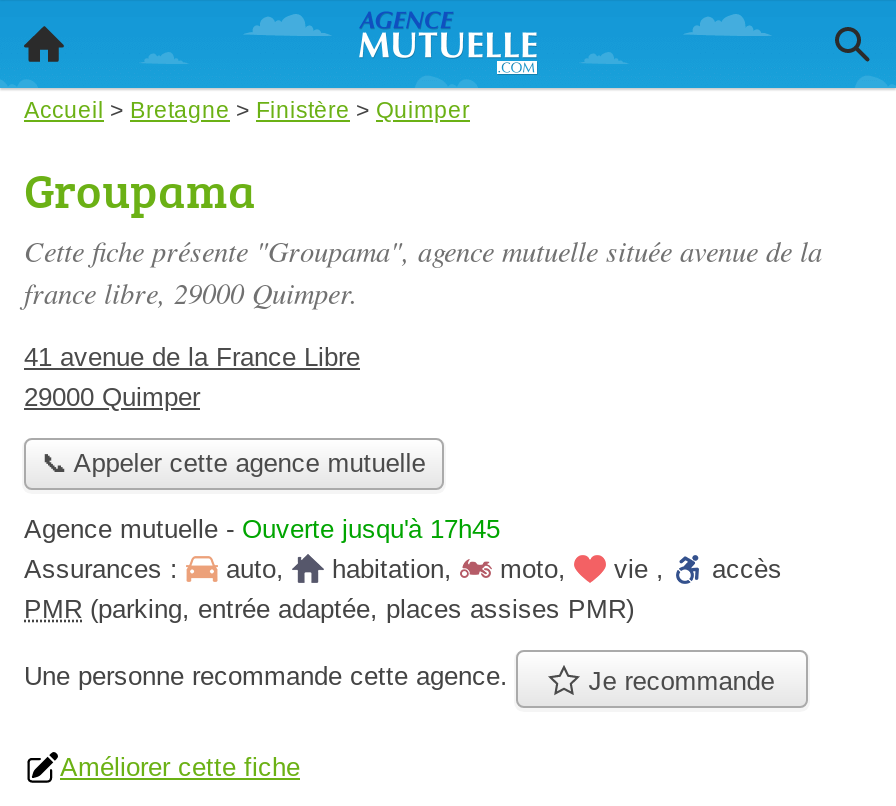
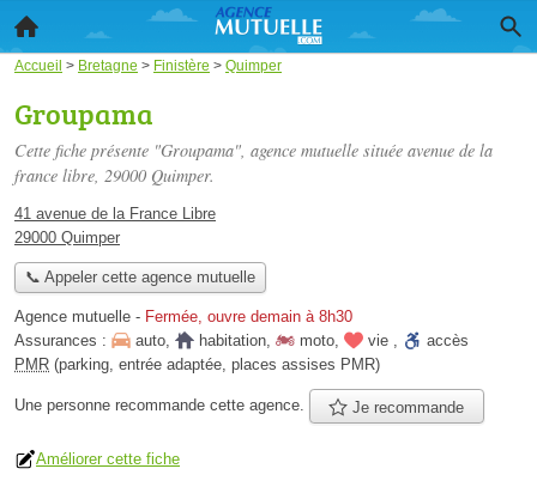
- Agence mutuelle - Ouverte jusqu'à 17h45
+ Agence mutuelle - Fermée, ouvre demain à 8h30
